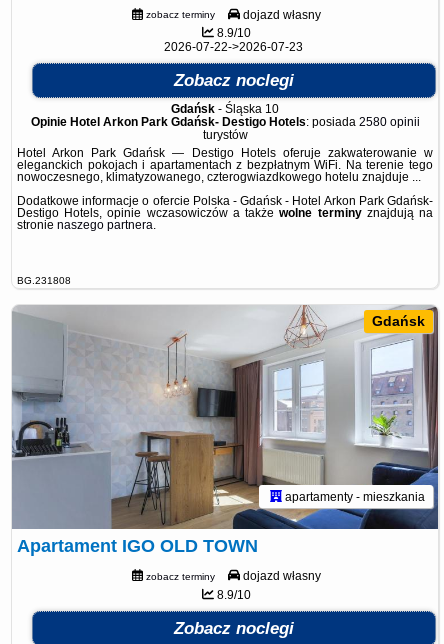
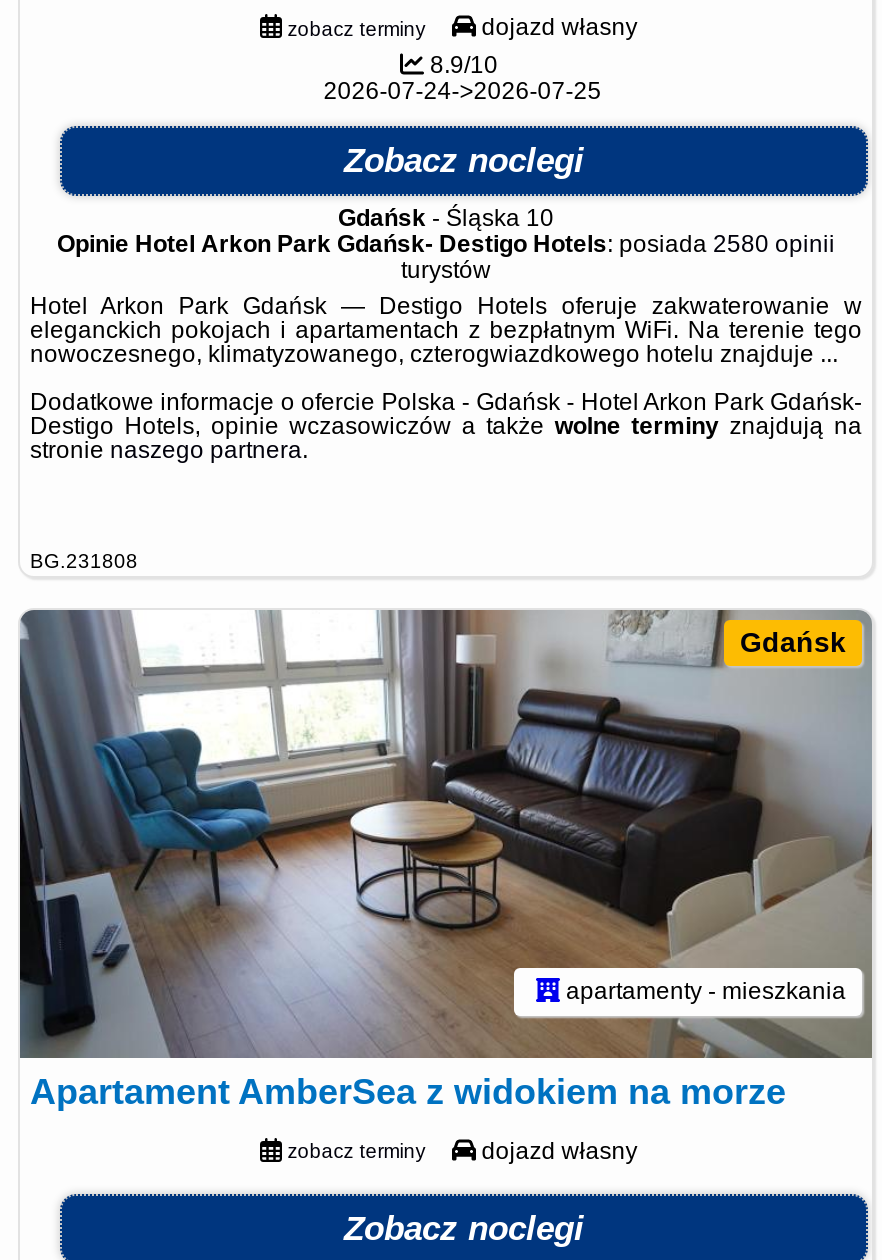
- 2026-07-22->2026-07-23
+ 2026-07-24->2026-07-25

- [image]
- Apartament IGO OLD TOWN
+ [image]
+ Apartament AmberSea z widokiem na morze

- 8.9/10
